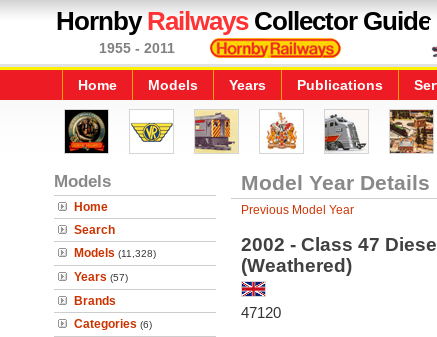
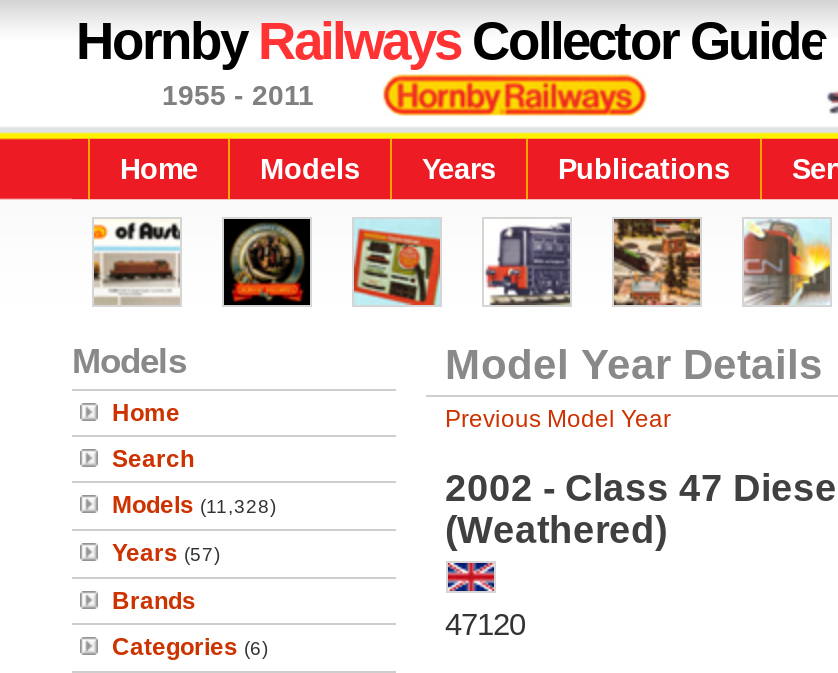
- [image]
+ [image]

- [image]
+ [image]

- [image]
+ [image]

- [image]
+ [image]

- [image]
+ [image]

- [image]
+ [image]
